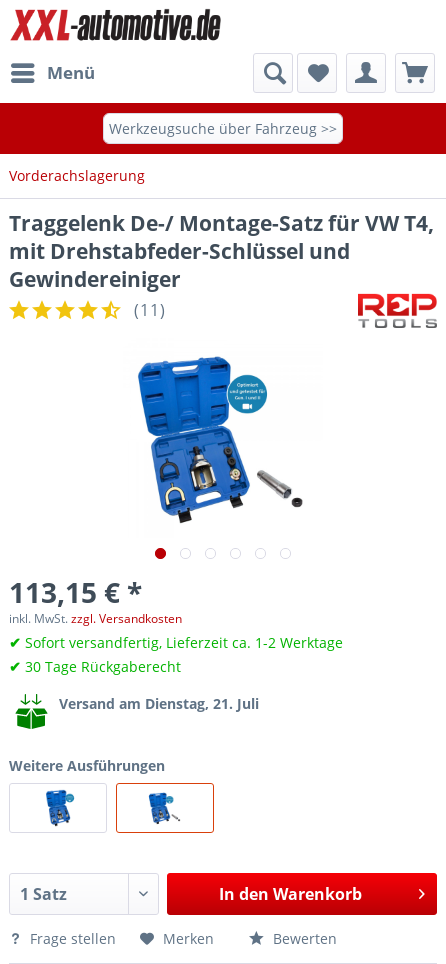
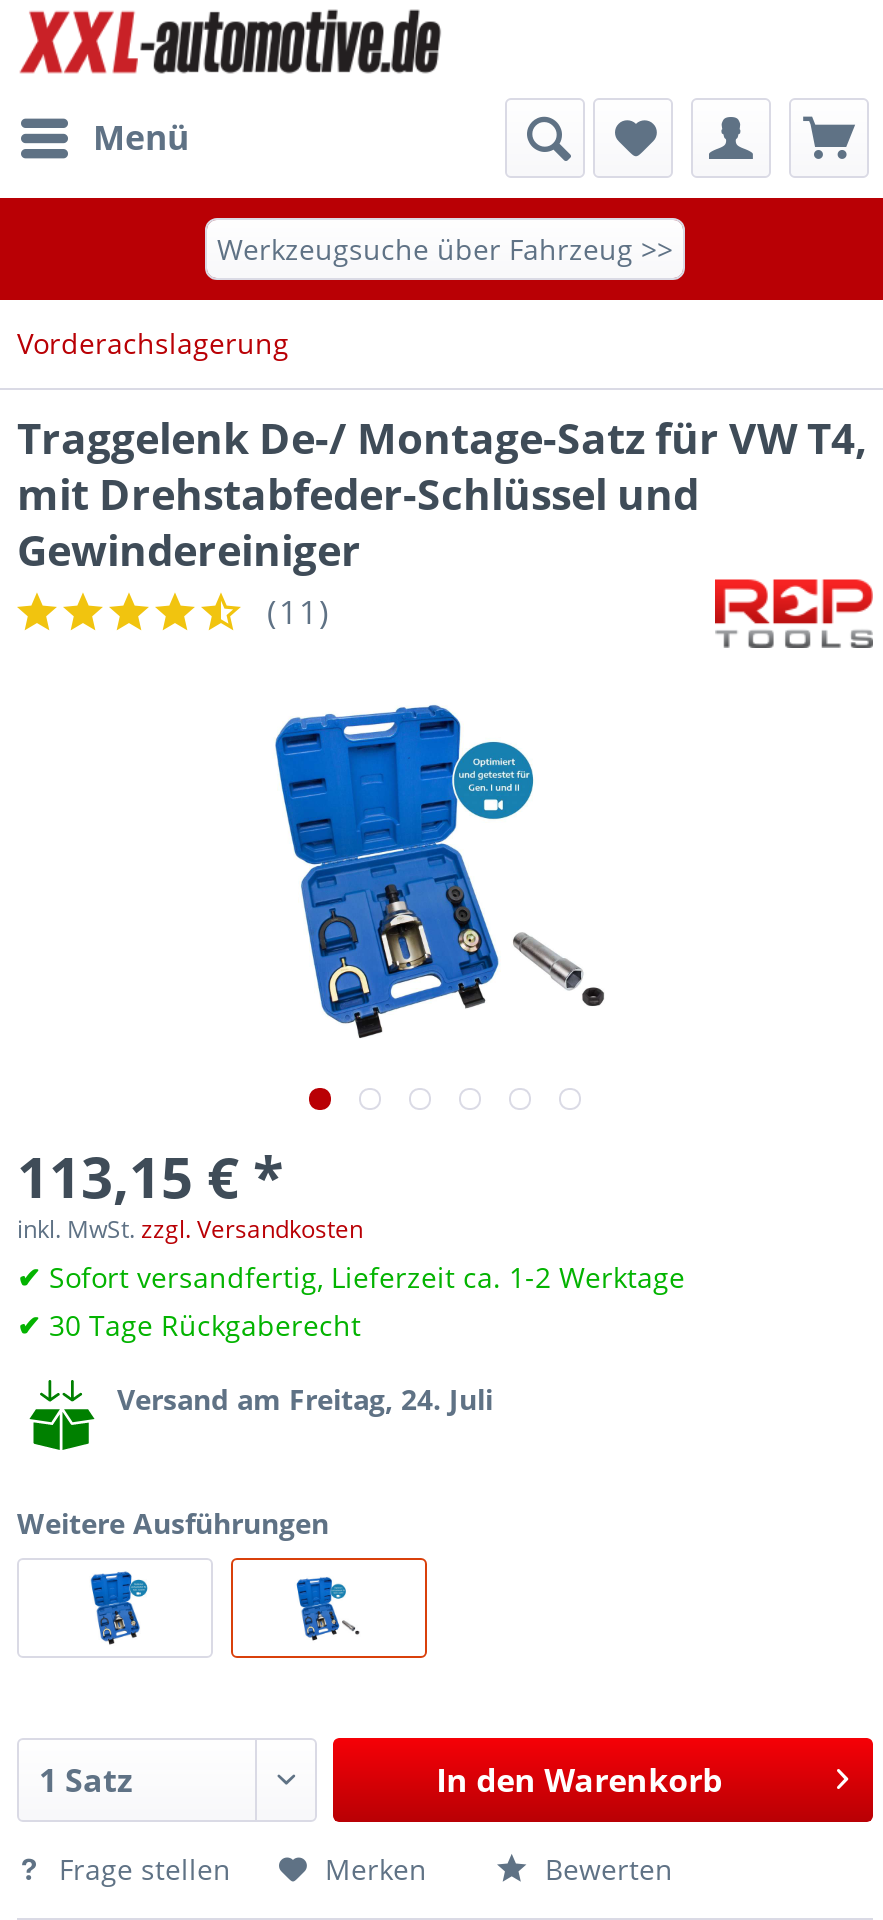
- Versand am Dienstag, 21. Juli
+ Versand am Freitag, 24. Juli
